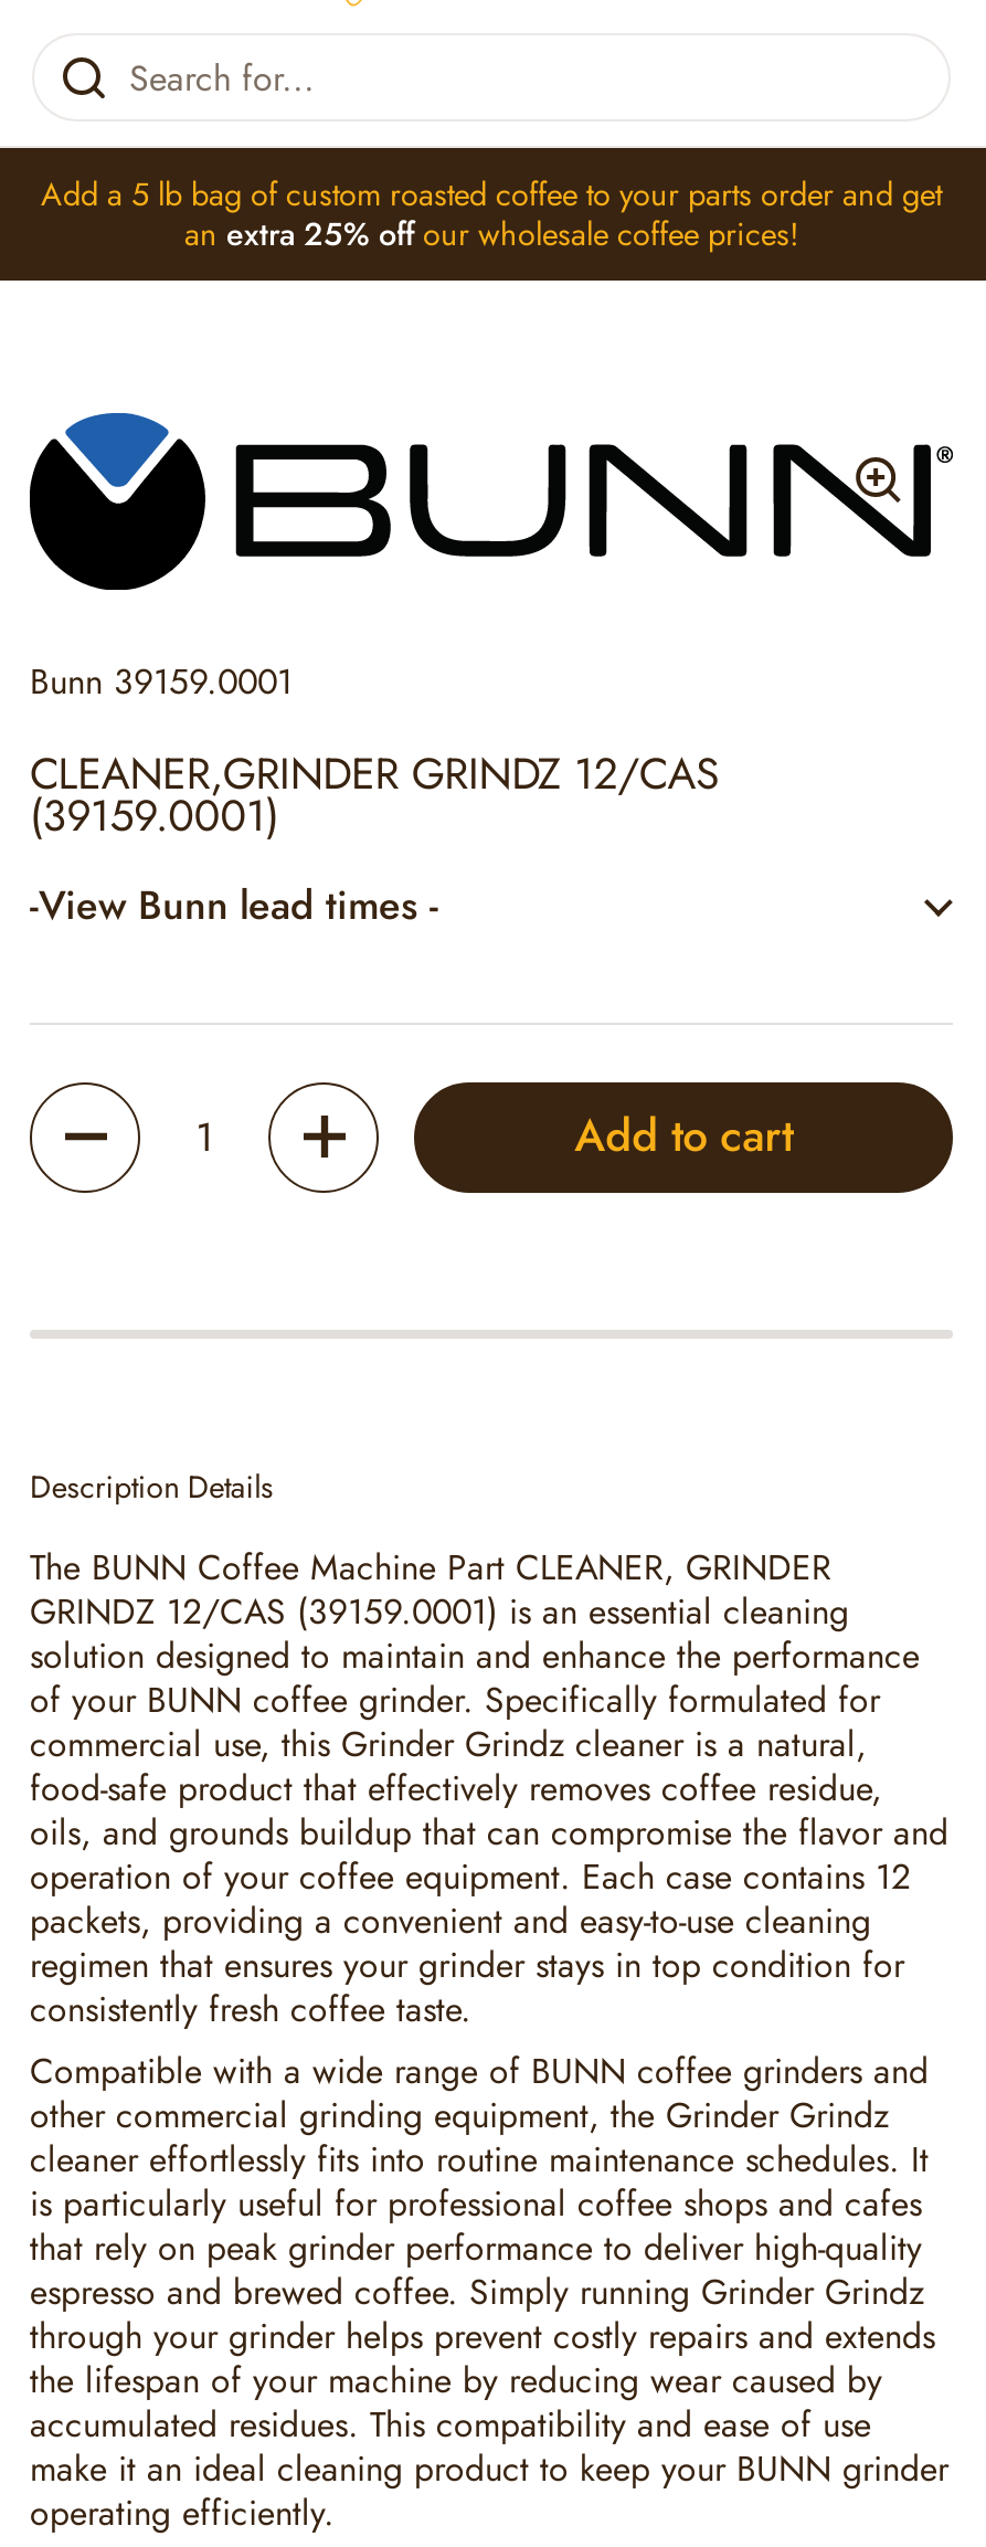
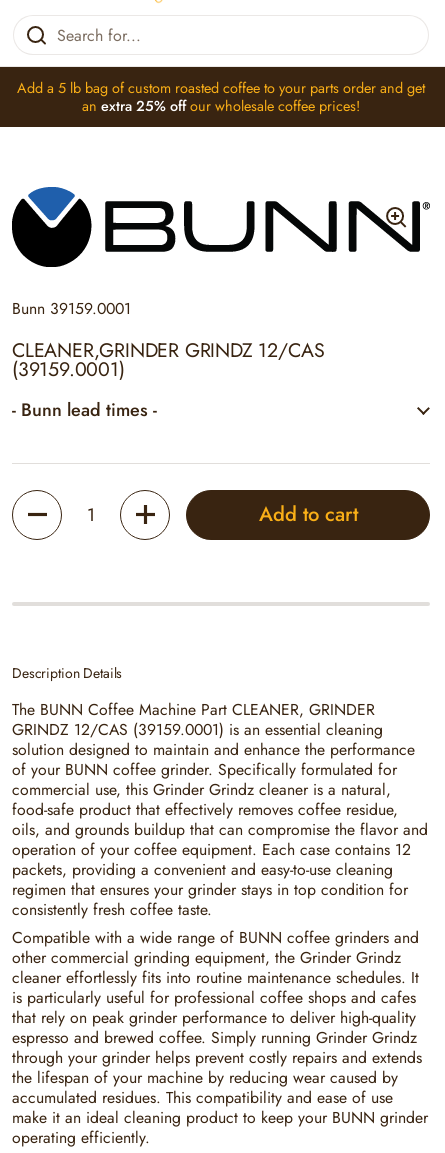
- -View Bunn lead times -
+ - Bunn lead times -
